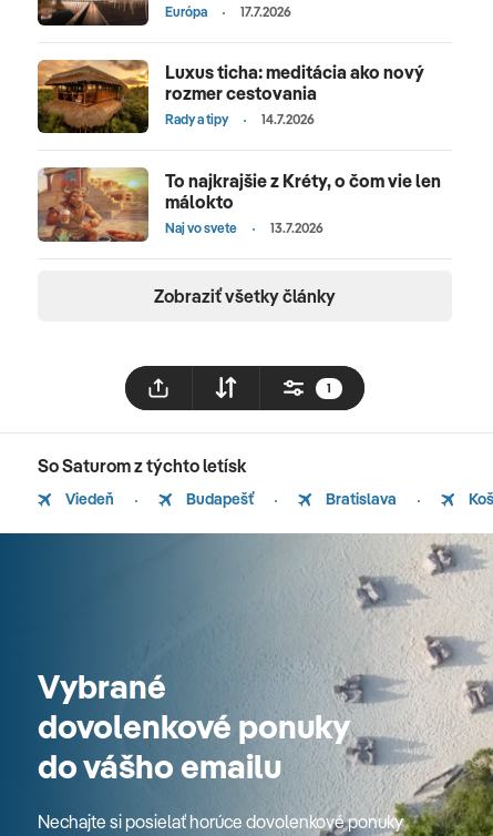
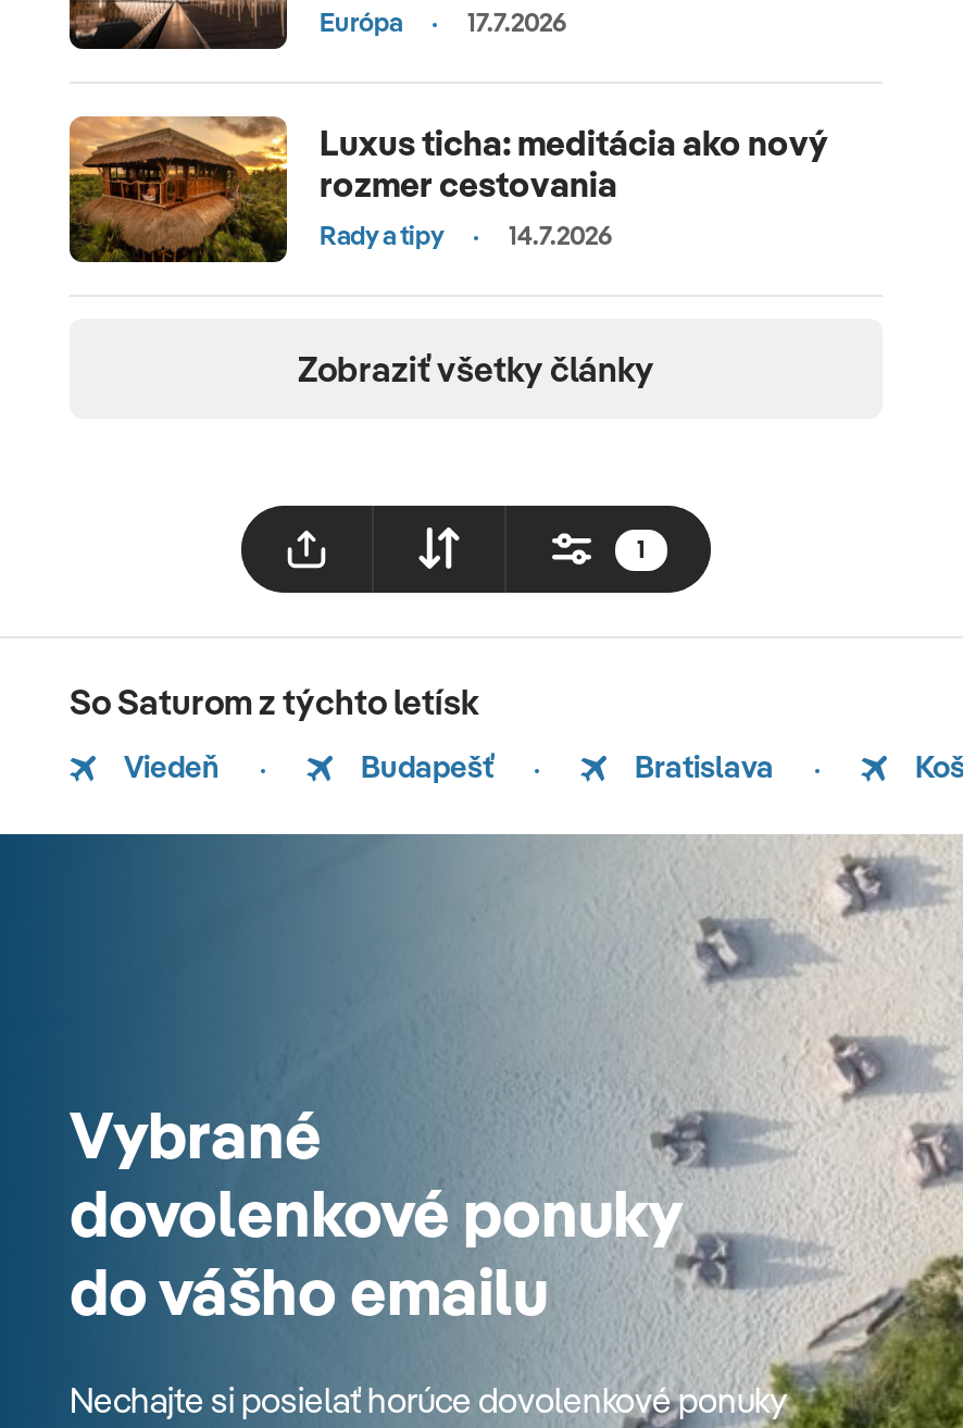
- [image]
- To najkrajšie z Kréty, o čom vie len
- málokto
- Naj vo svete
- 13.7.2026
